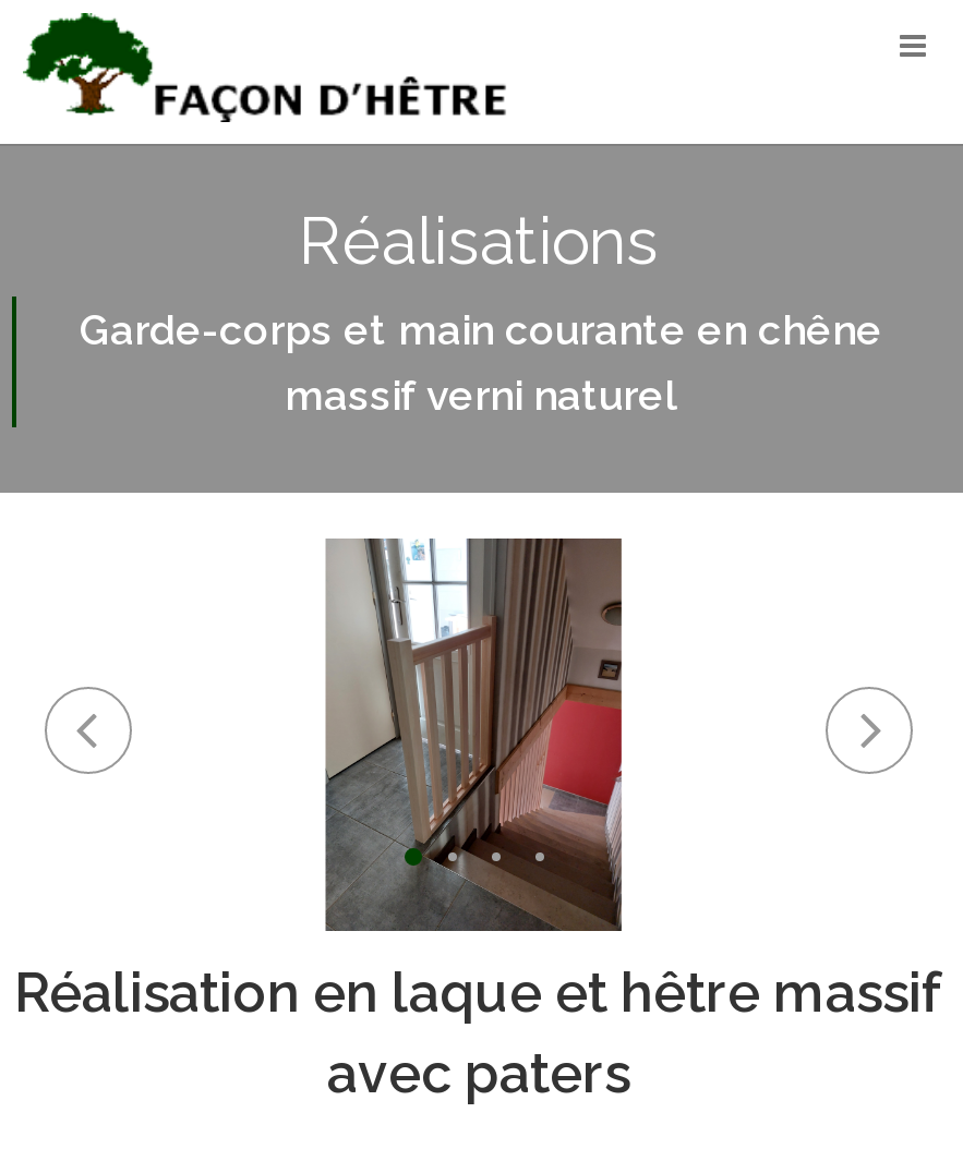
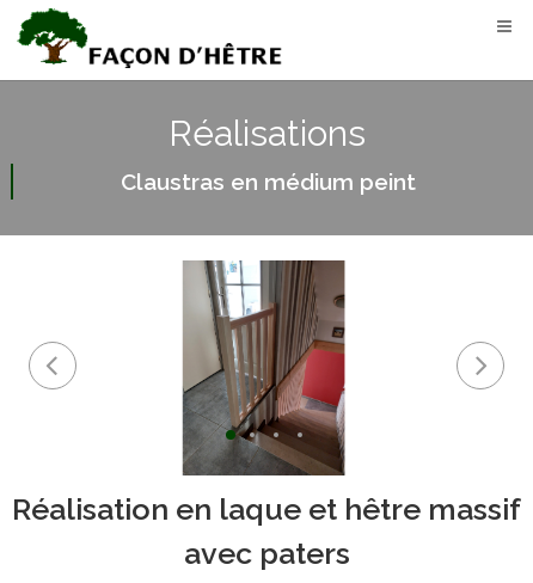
- Garde-corps et main courante en chêne
- massif verni naturel
+ Claustras en médium peint
